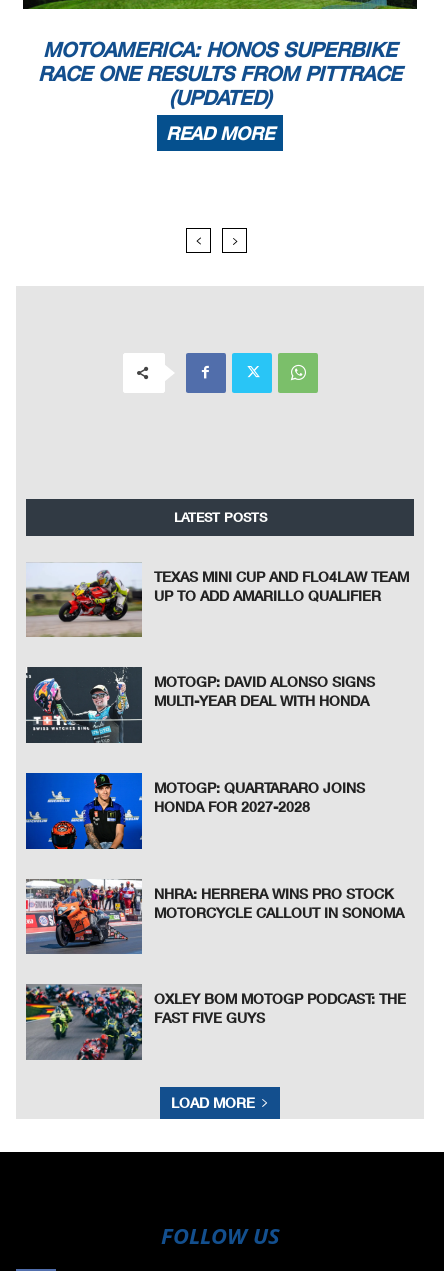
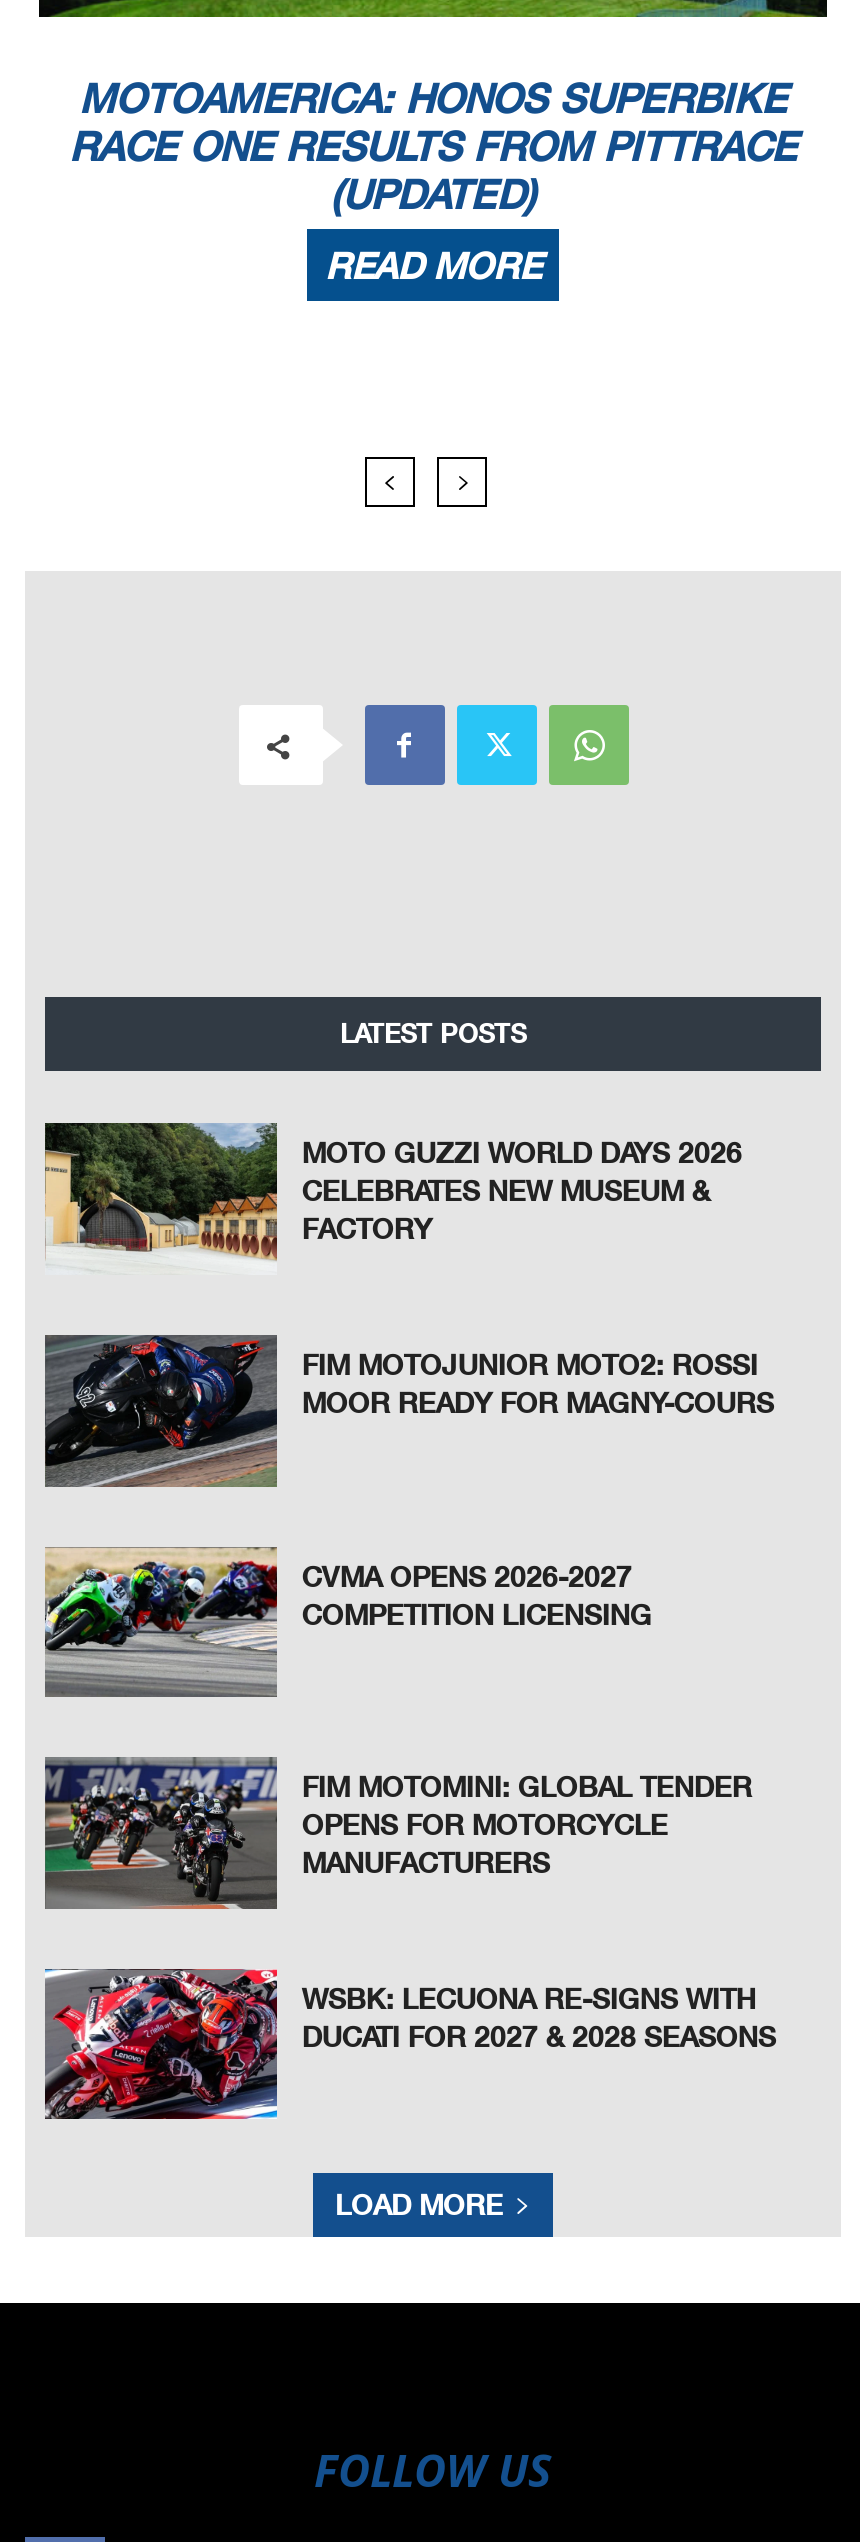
- [image]
- TEXAS MINI CUP AND FLO4LAW TEAM
- UP TO ADD AMARILLO QUALIFIER
+ [image]
+ MOTO GUZZI WORLD DAYS 2026
+ CELEBRATES NEW MUSEUM &
+ FACTORY

- [image]
- MOTOGP: DAVID ALONSO SIGNS
- MULTI-YEAR DEAL WITH HONDA
+ [image]
+ FIM MOTOJUNIOR MOTO2: ROSSI
+ MOOR READY FOR MAGNY-COURS

- [image]
- MOTOGP: QUARTARARO JOINS
- HONDA FOR 2027-2028
+ [image]
+ CVMA OPENS 2026-2027
+ COMPETITION LICENSING

- [image]
- NHRA: HERRERA WINS PRO STOCK
- MOTORCYCLE CALLOUT IN SONOMA
+ [image]
+ FIM MOTOMINI: GLOBAL TENDER
+ OPENS FOR MOTORCYCLE
+ MANUFACTURERS

- [image]
- OXLEY BOM MOTOGP PODCAST: THE
- FAST FIVE GUYS
+ [image]
+ WSBK: LECUONA RE-SIGNS WITH
+ DUCATI FOR 2027 & 2028 SEASONS
